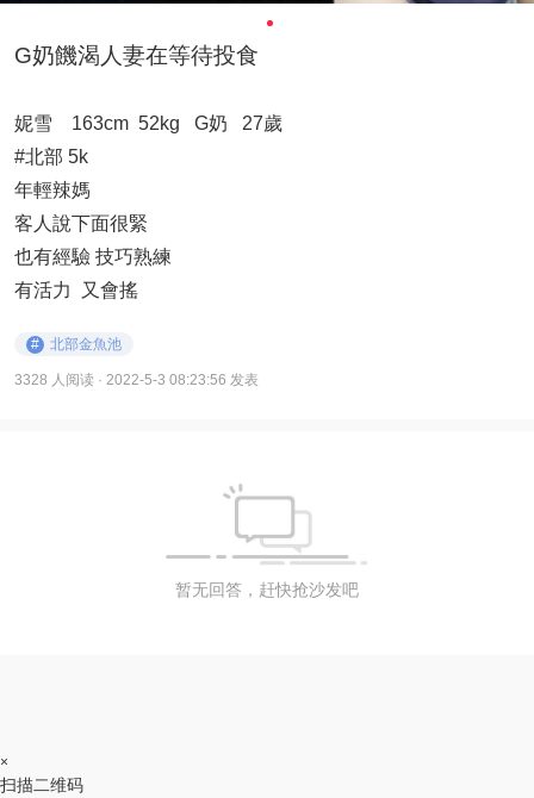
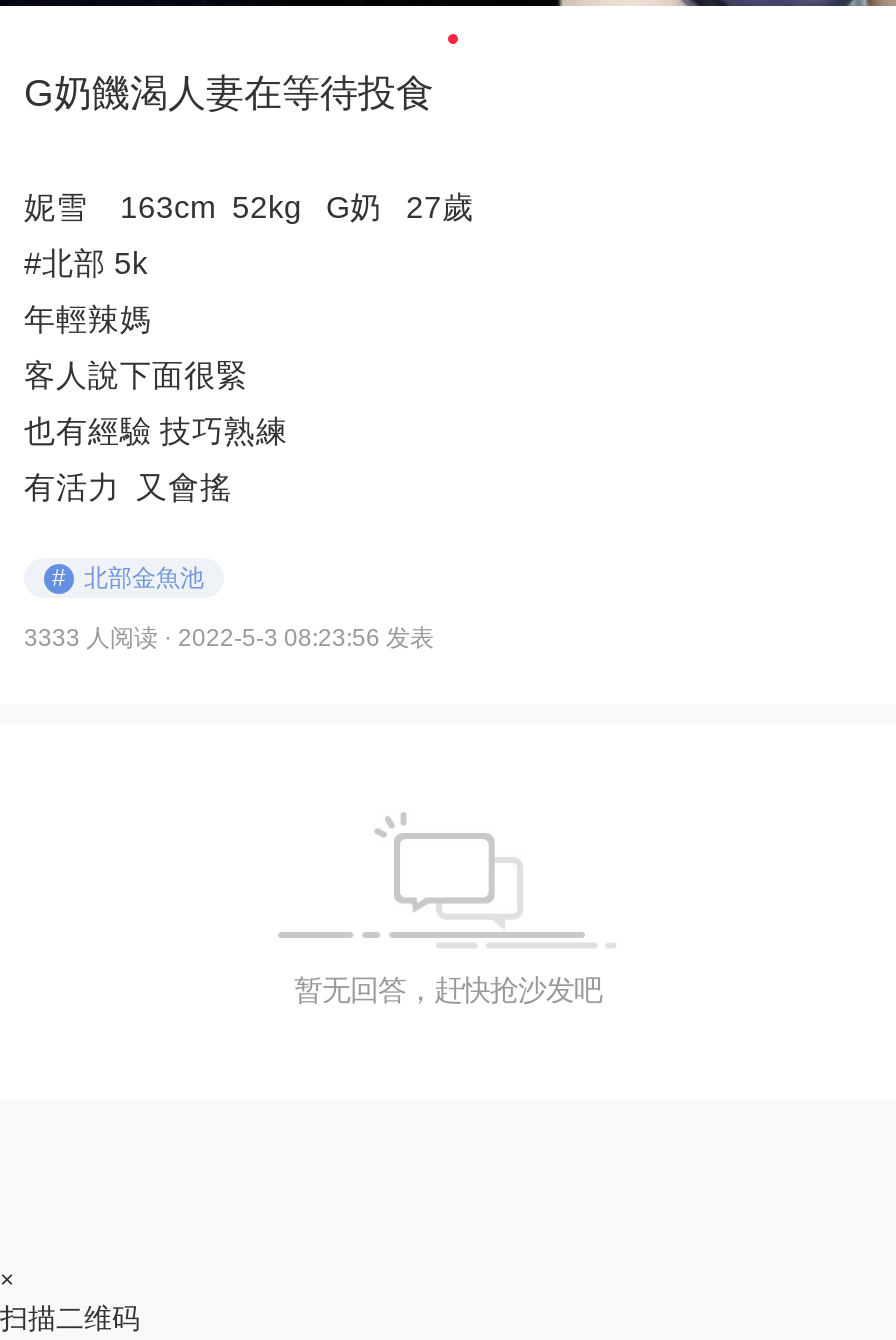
- 3328 人阅读· 2022-5-3 08:23:56 发表
+ 3333 人阅读· 2022-5-3 08:23:56 发表
